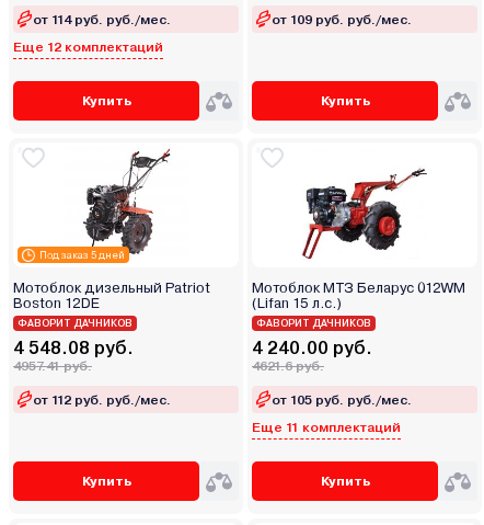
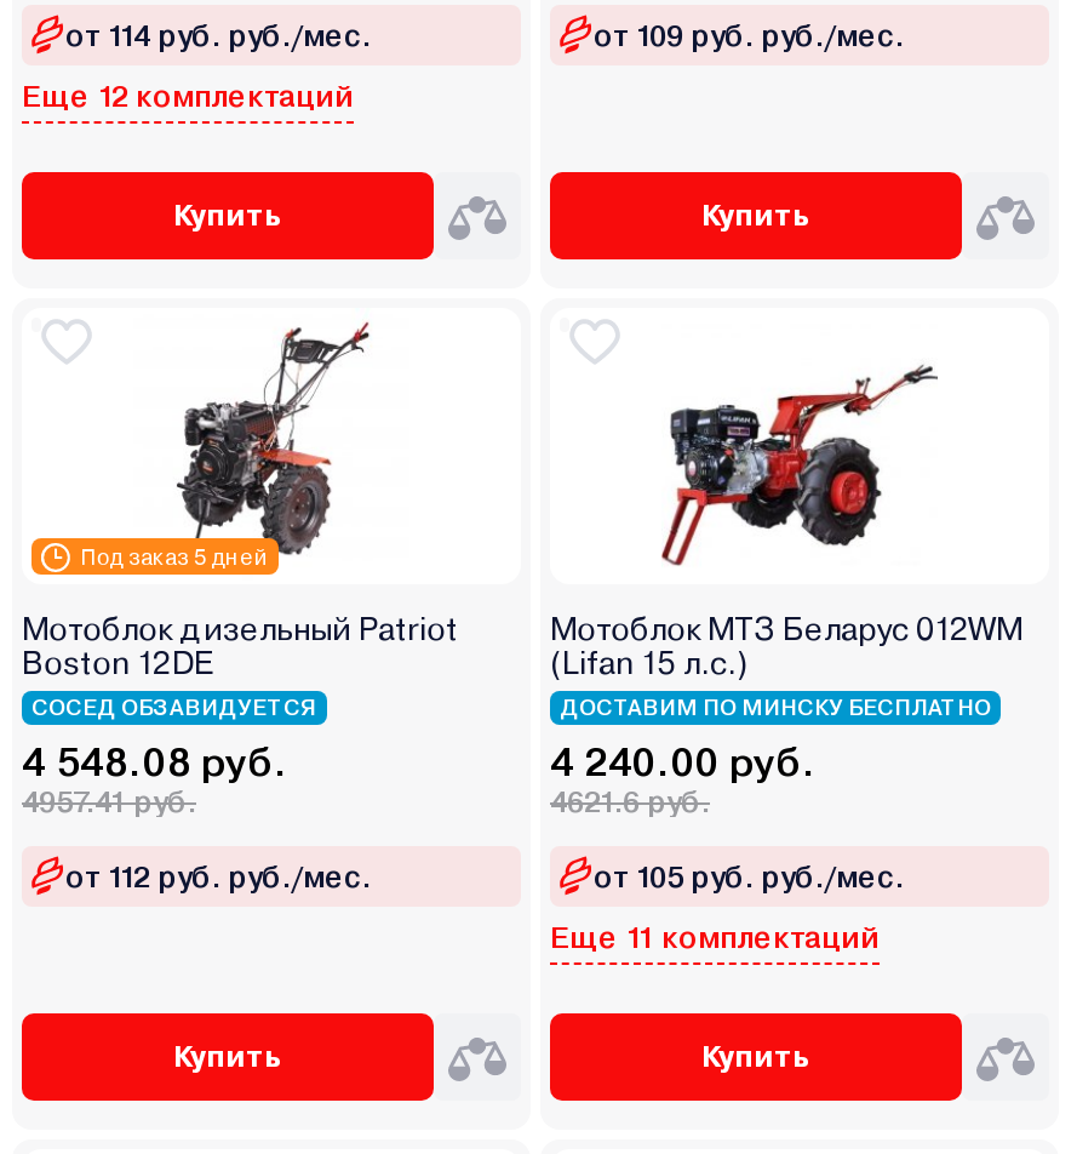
- ФАВОРИТ ДАЧНИКОВ
+ СОСЕД ОБЗАВИДУЕТСЯ

- ФАВОРИТ ДАЧНИКОВ
+ ДОСТАВИМ ПО МИНСКУ БЕСПЛАТНО
